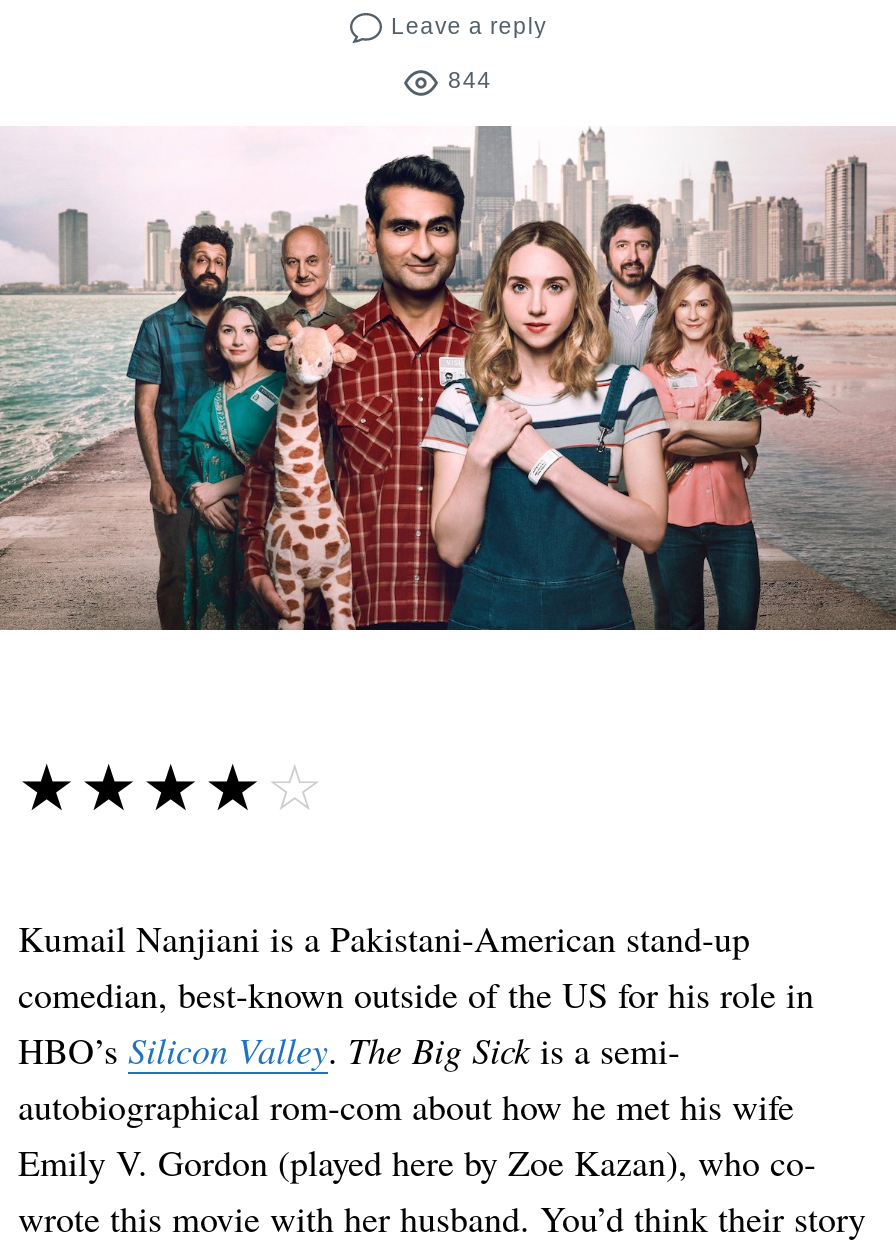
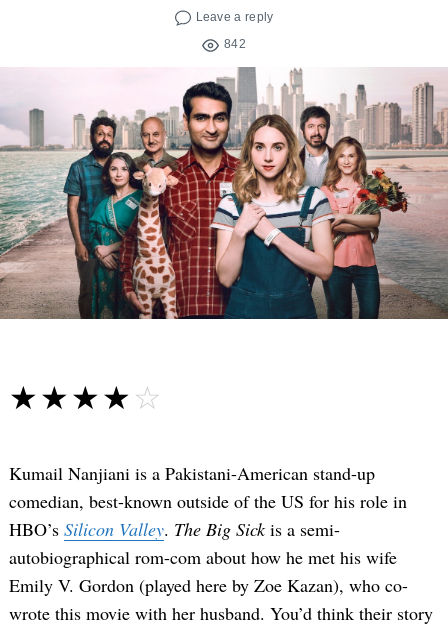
- 844
+ 842
